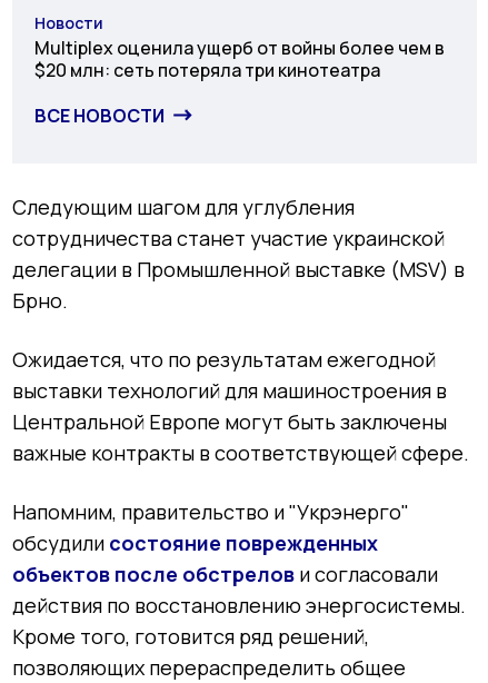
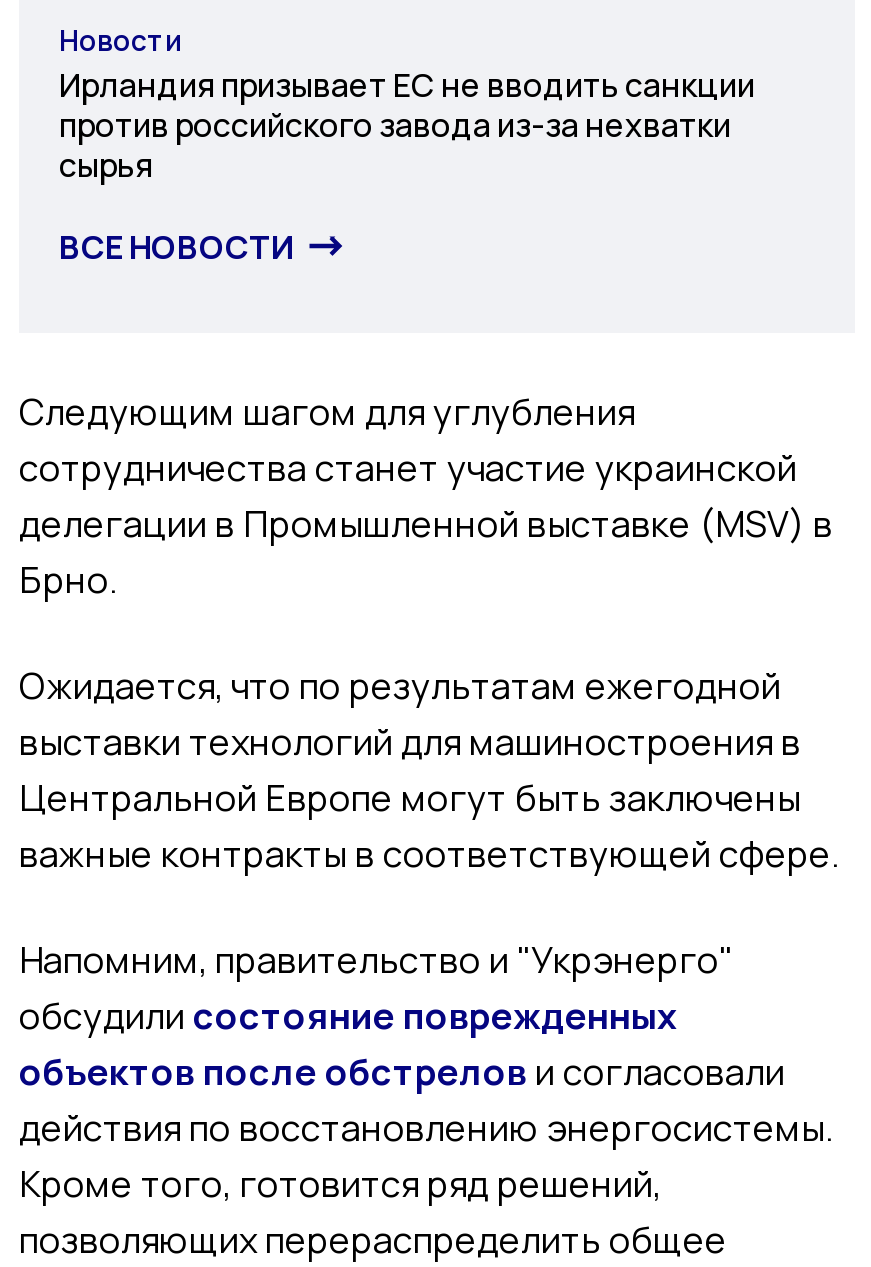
- Multiplex оценила ущерб от войны более чем в
- $20 млн: сеть потеряла три кинотеатра
+ Ирландия призывает ЕС не вводить санкции
+ против российского завода из-за нехватки
+ сырья
